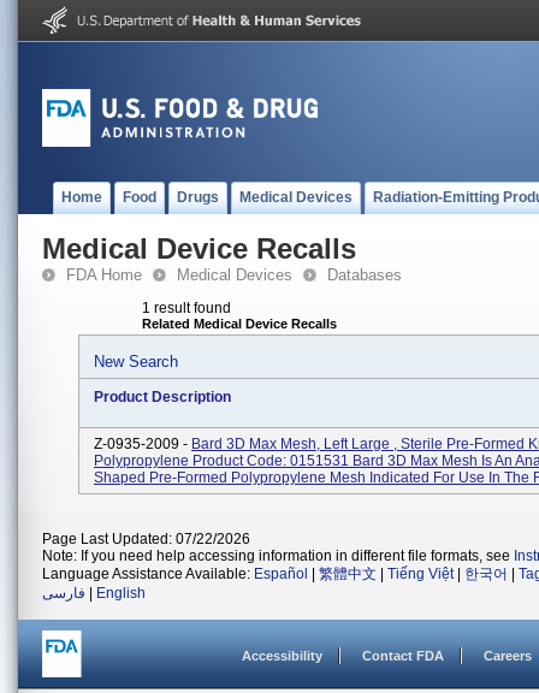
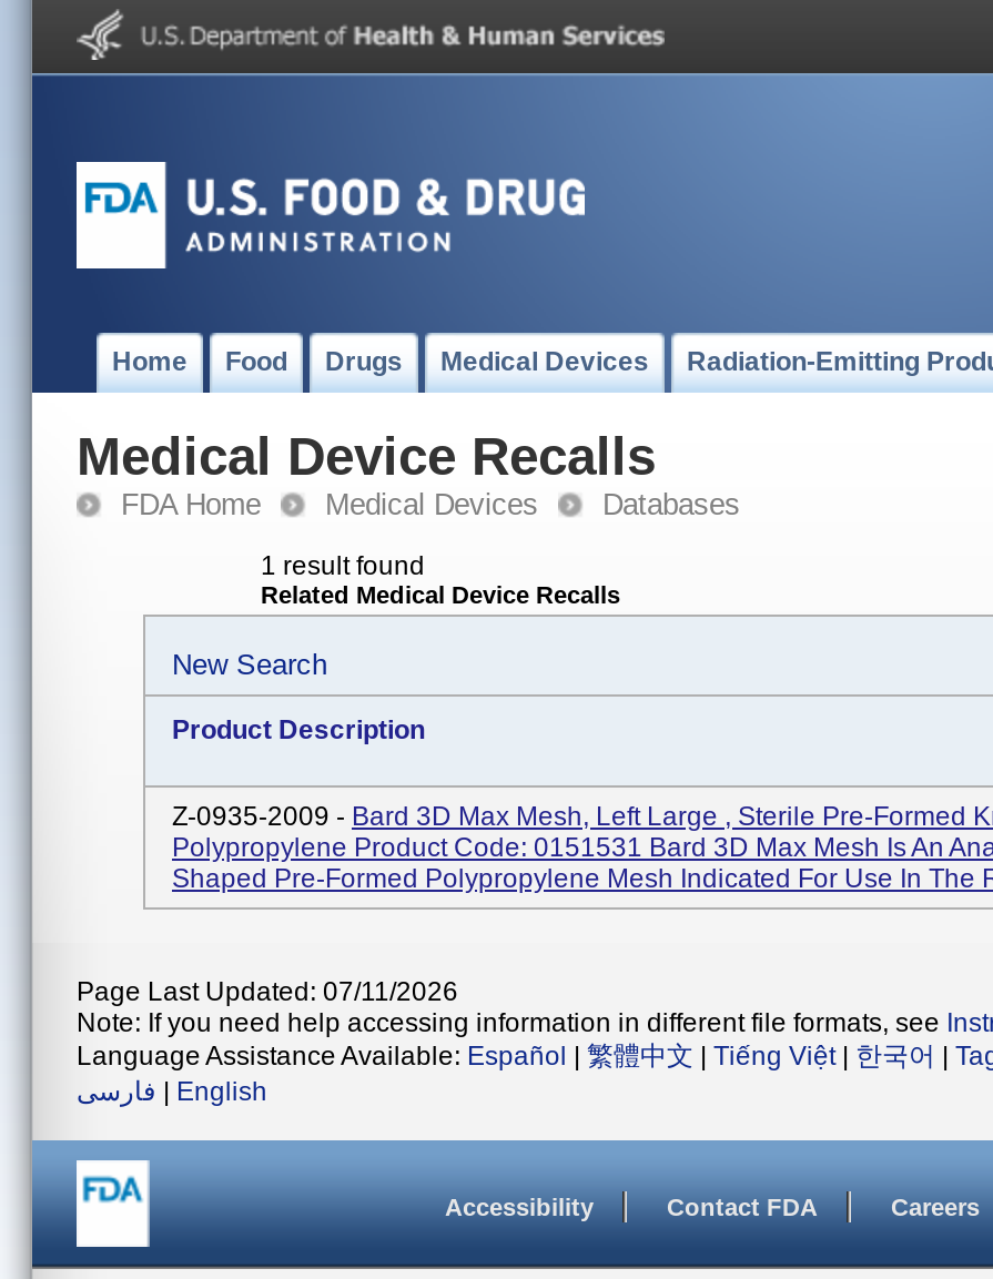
- Page Last Updated: 07/22/2026
+ Page Last Updated: 07/11/2026
